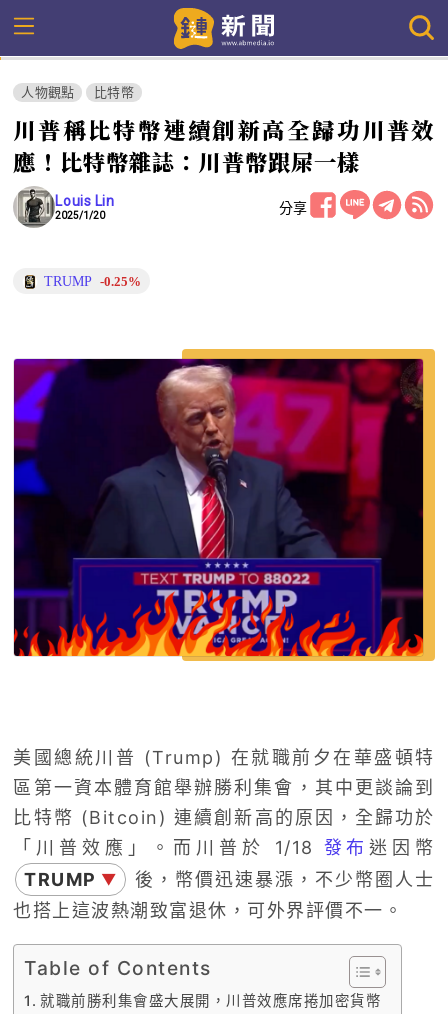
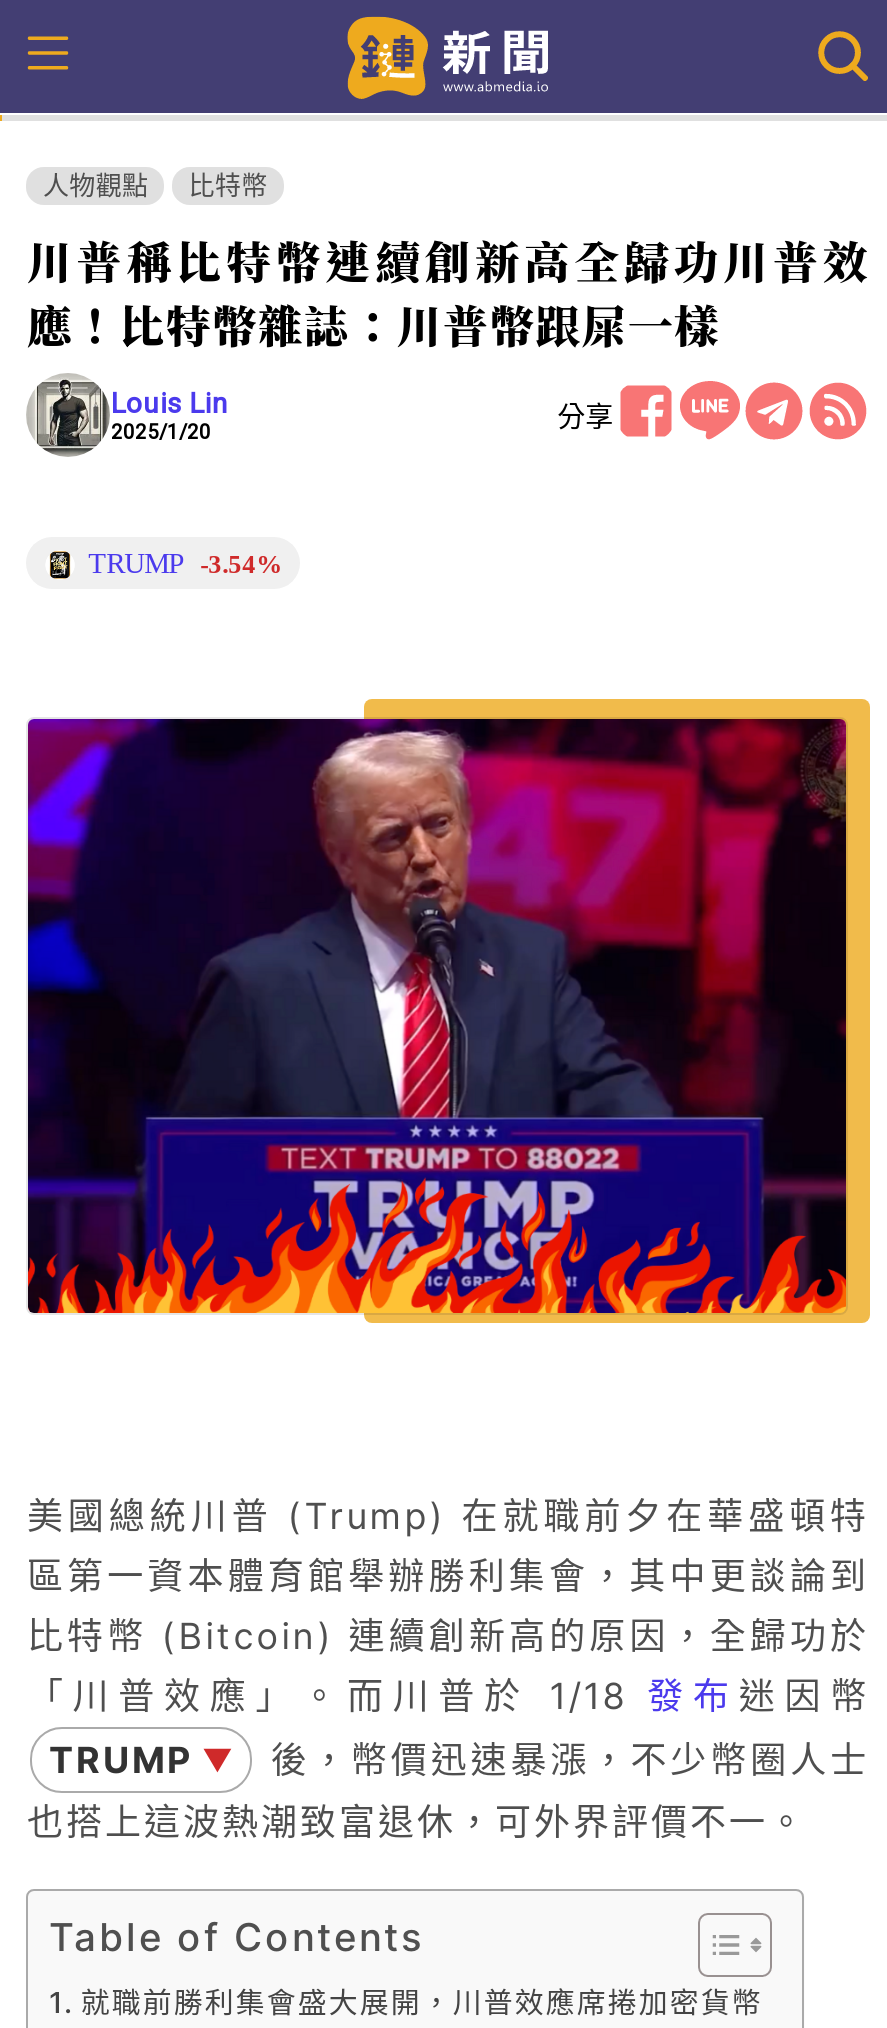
- TRUMP -0.25%
+ TRUMP -3.54%
